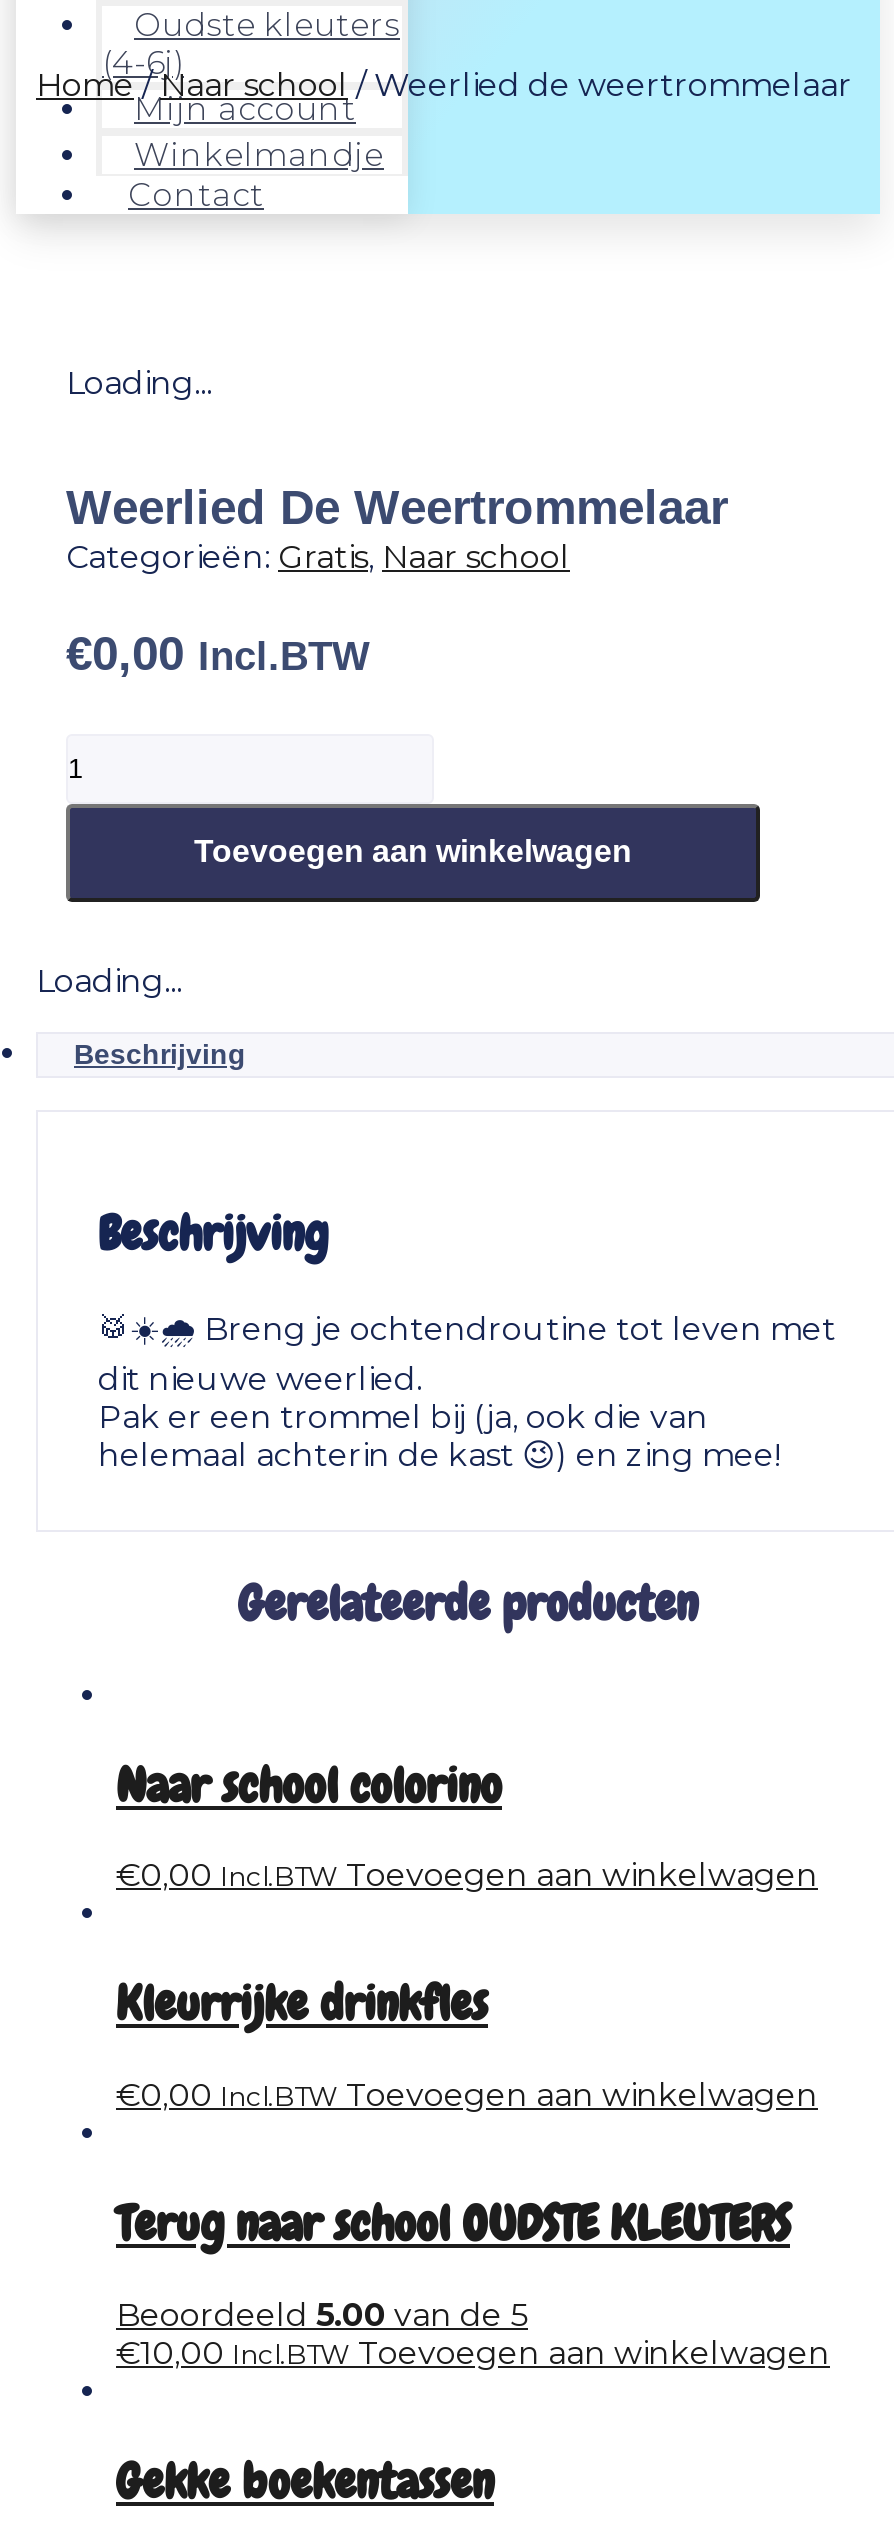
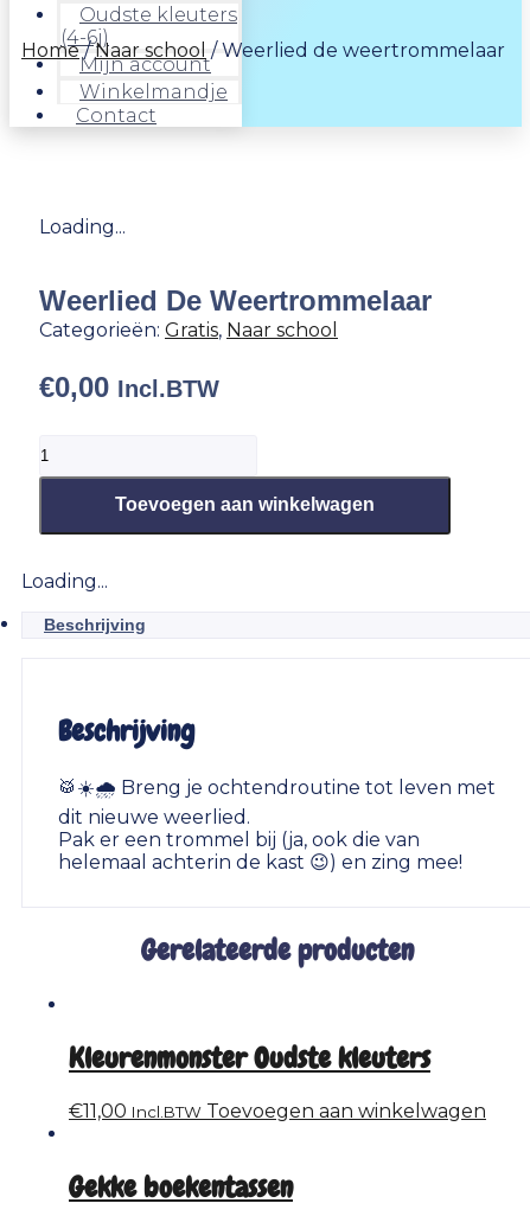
- Naar school colorino
- €0,00 Incl.BTW Toevoegen aan winkelwagen
- Kleurrijke drinkfles
- €0,00 Incl.BTW Toevoegen aan winkelwagen
- Terug naar school OUDSTE KLEUTERS
- Beoordeeld 5.00 van de 5
- €10,00 Incl.BTW Toevoegen aan winkelwagen
+ Kleurenmonster Oudste kleuters
+ €11,00 Incl.BTW Toevoegen aan winkelwagen
